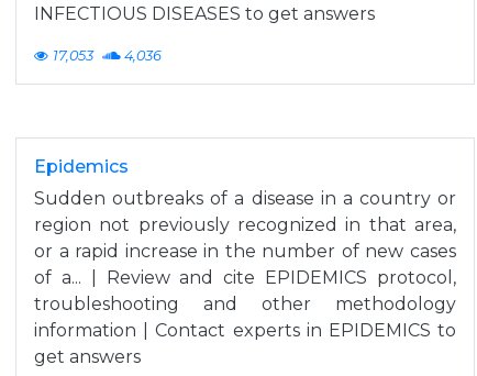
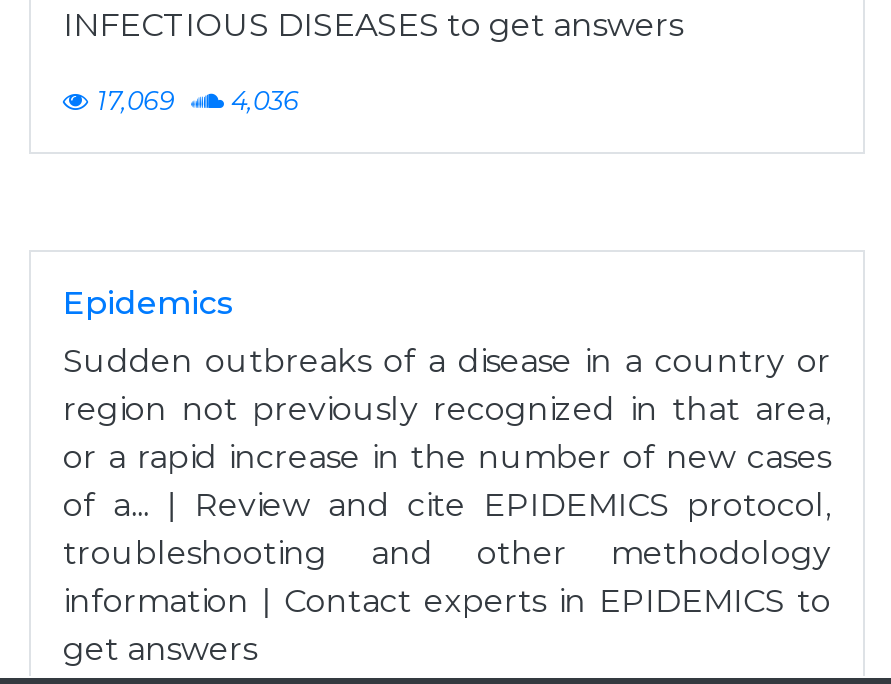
- 17,053 4,036
+ 17,069 4,036
